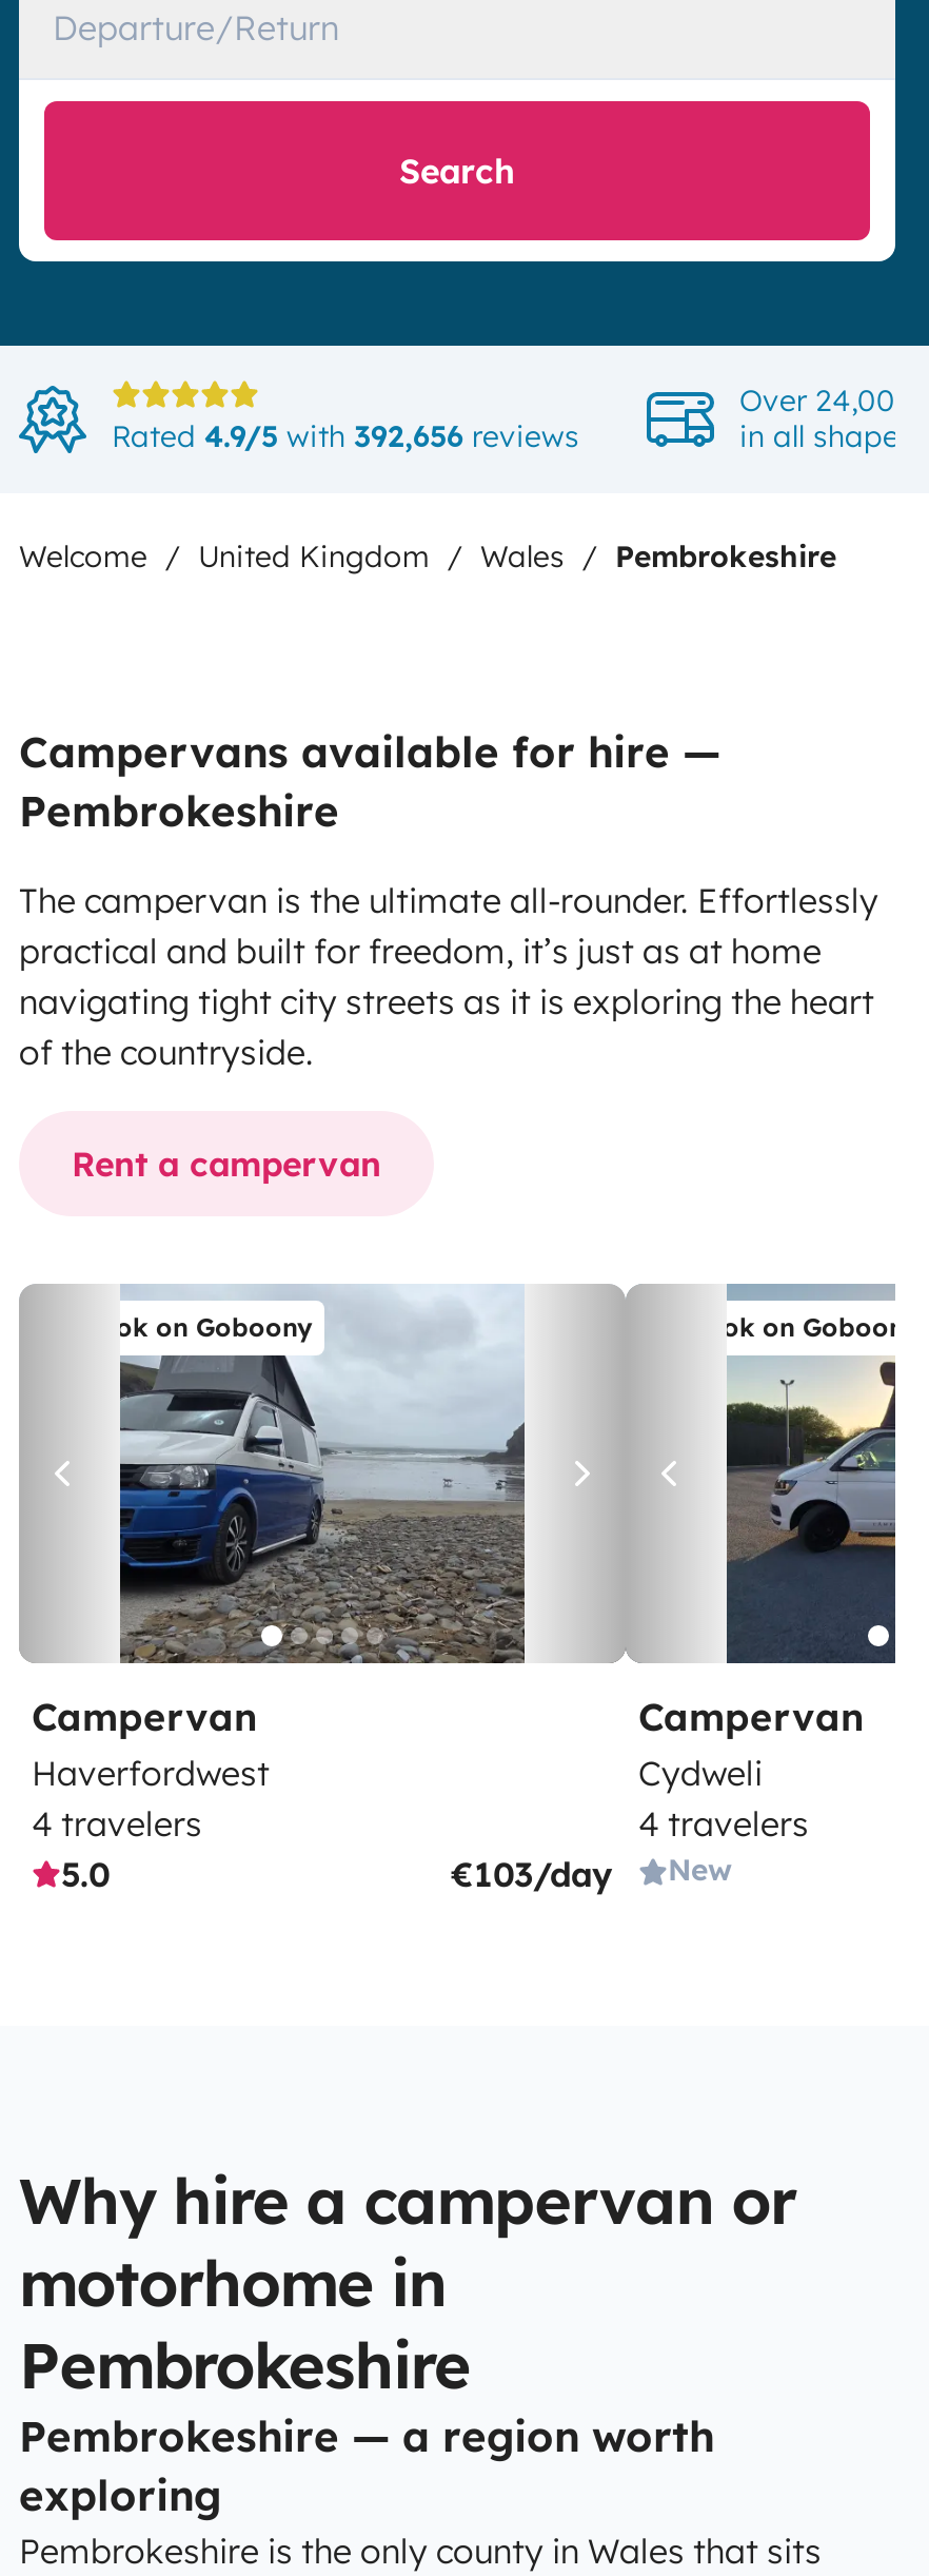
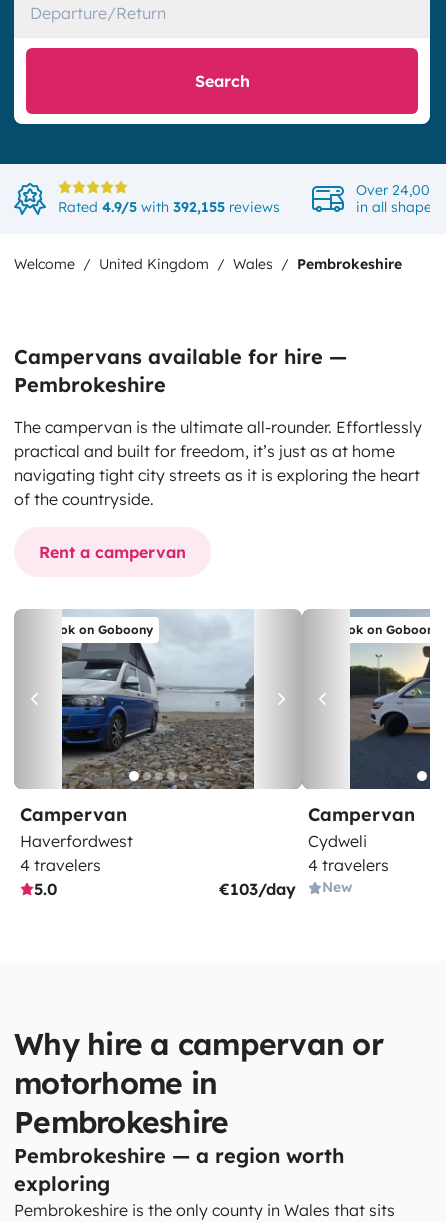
- Rated 4.9/5 with 392,656 reviews
+ Rated 4.9/5 with 392,155 reviews
